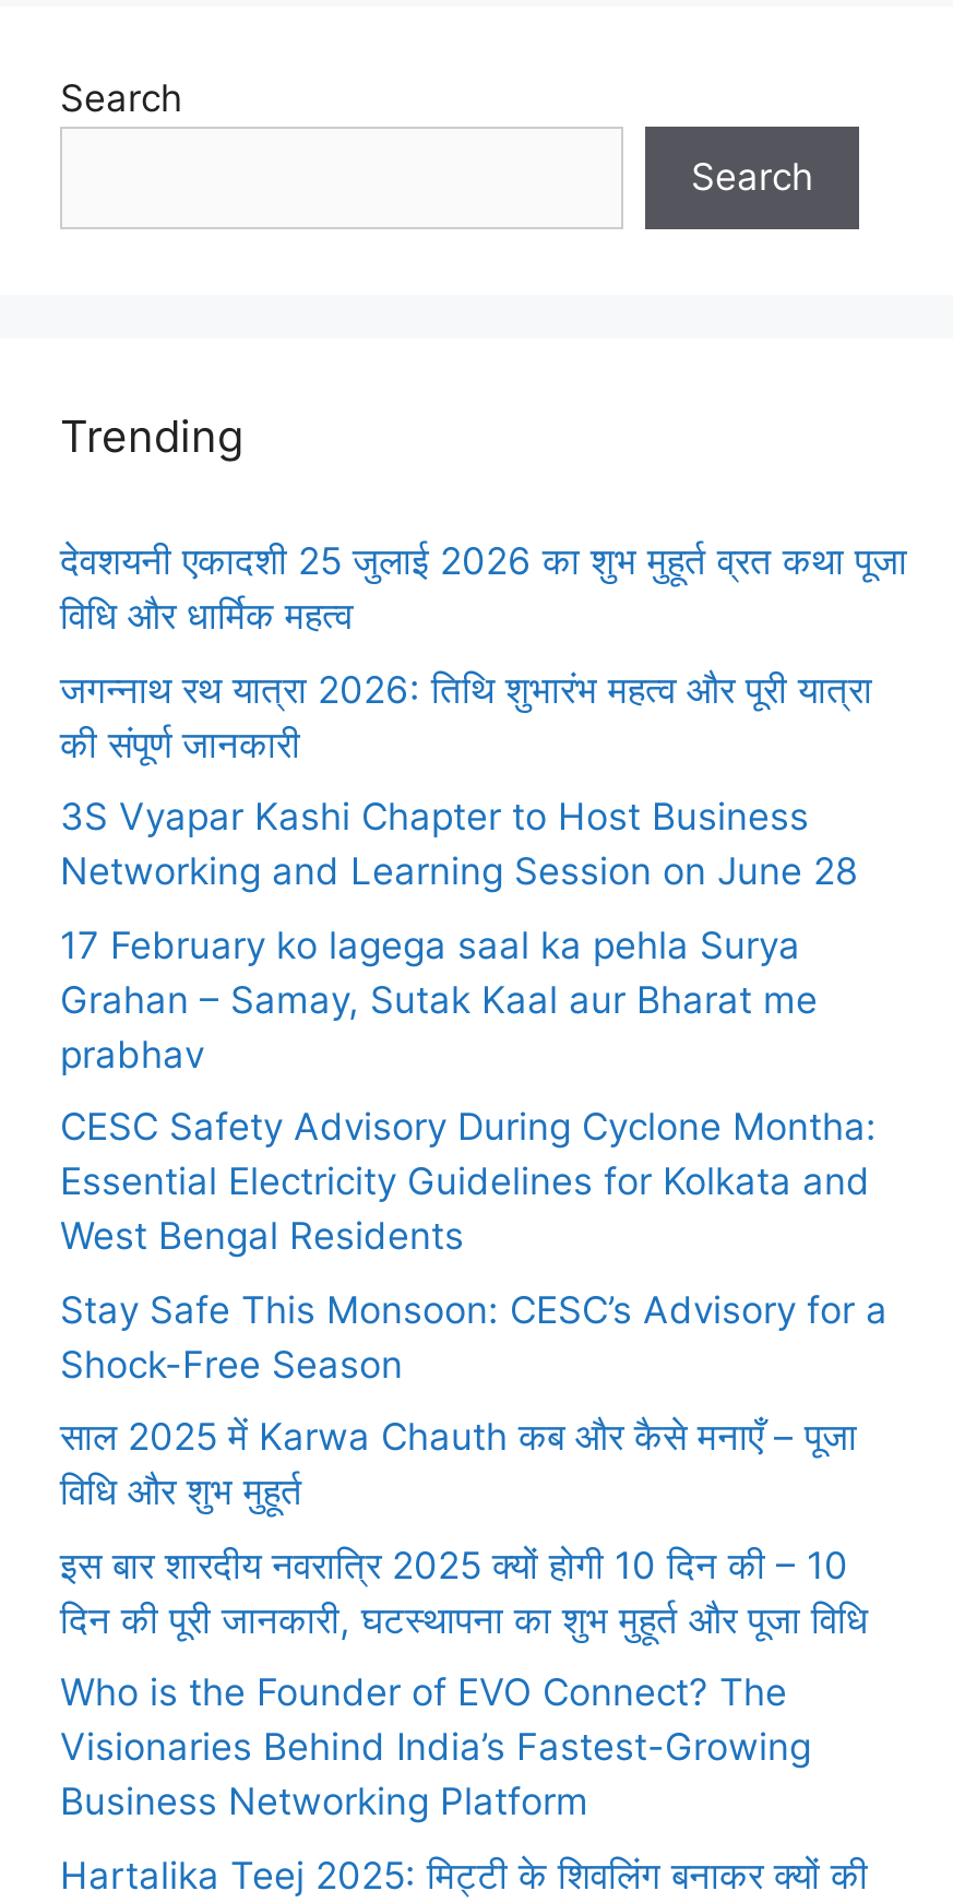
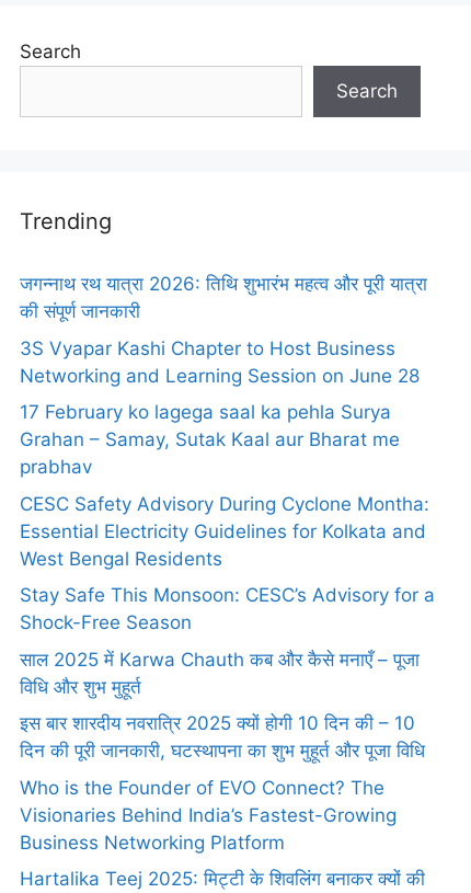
- देवशयनी एकादशी 25 जुलाई 2026 का शुभ मुहूर्त व्रत कथा पूजा
- विधि और धार्मिक महत्व
